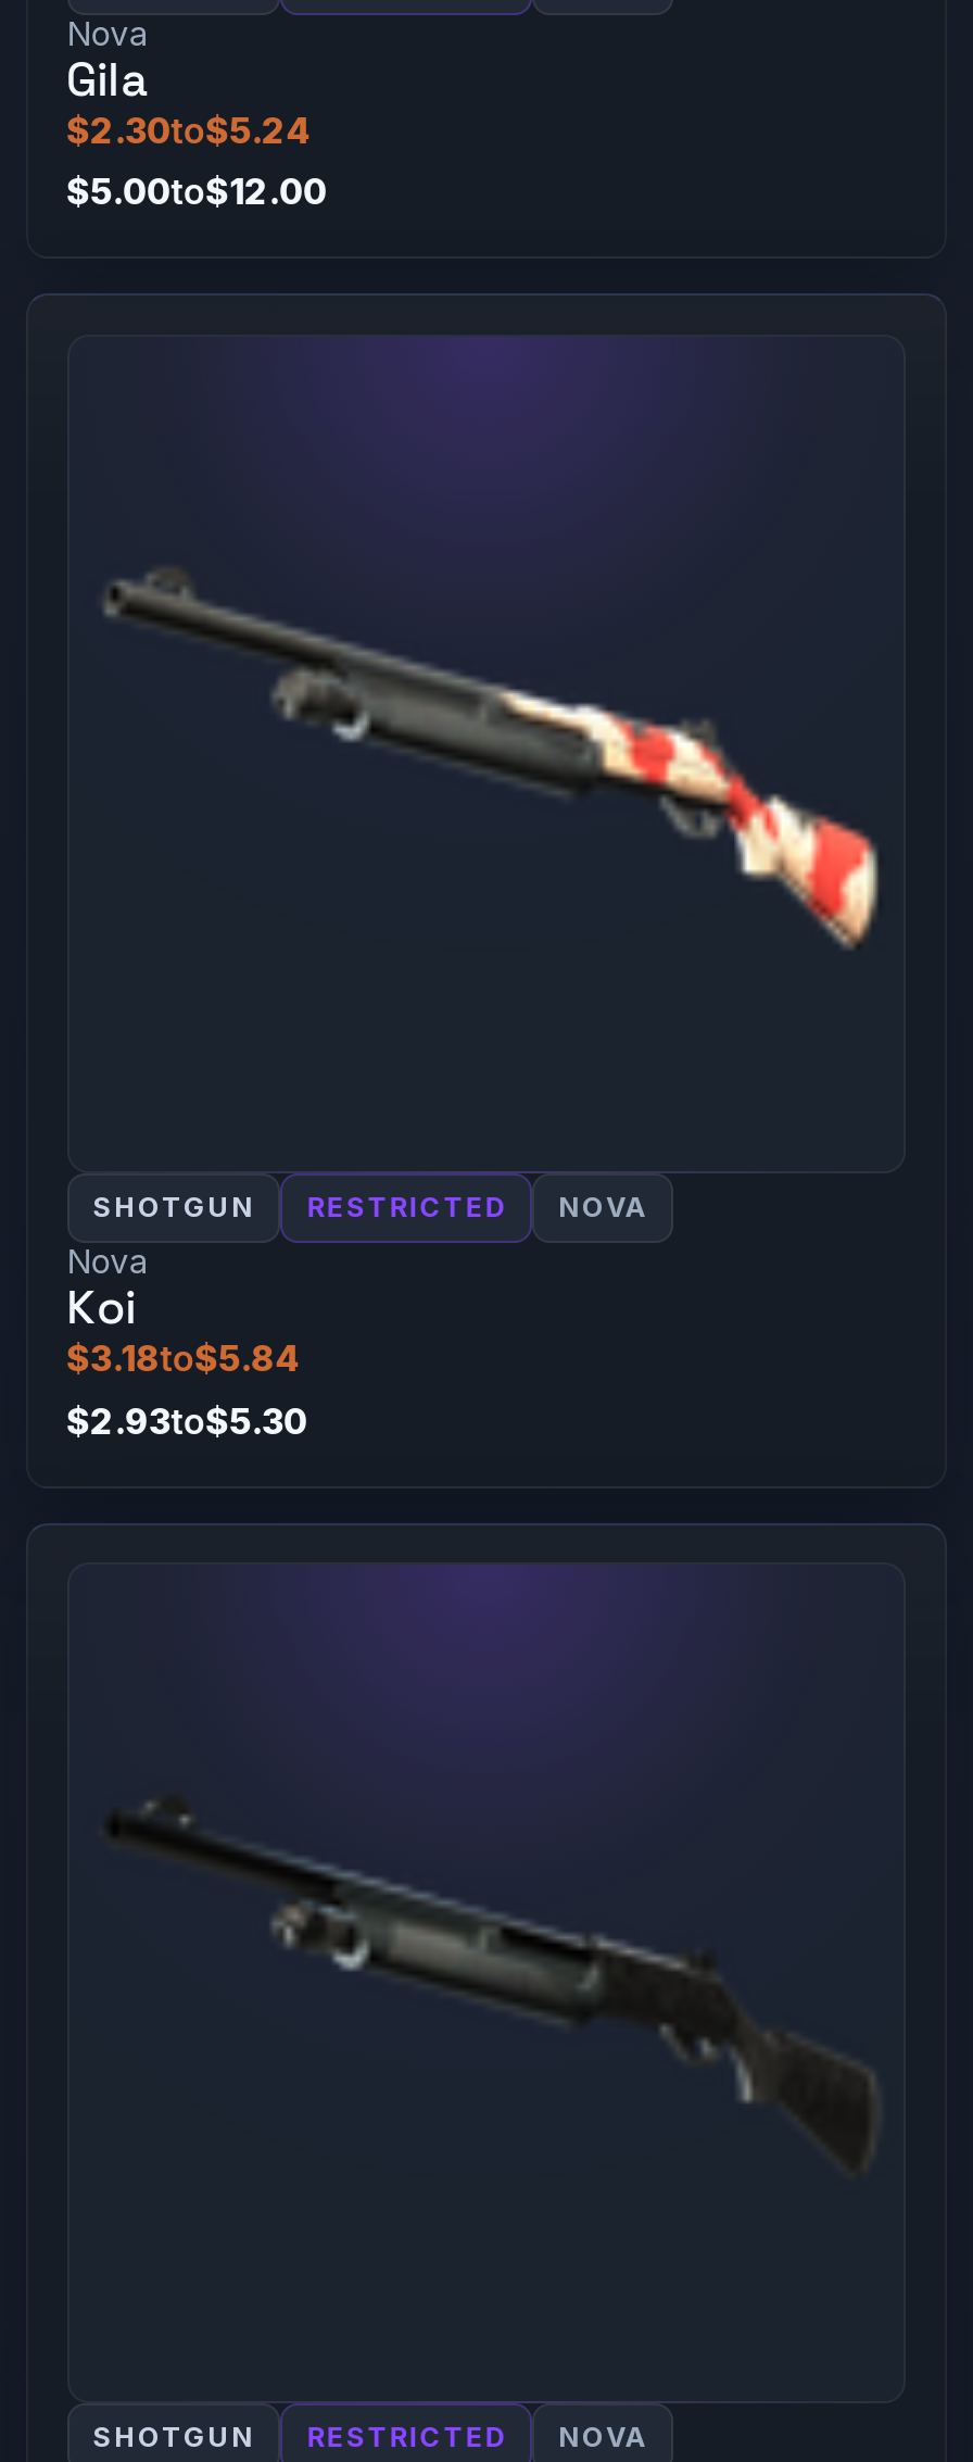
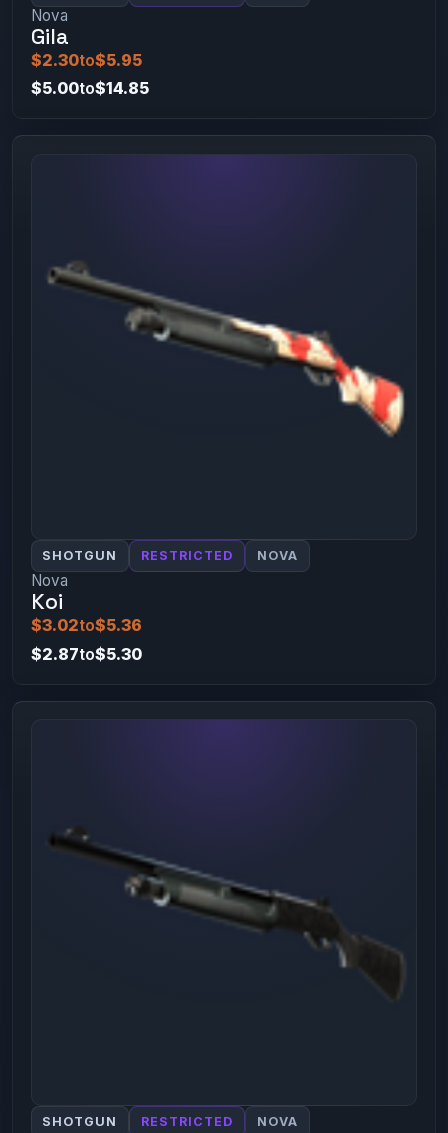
- $2.30to$5.24
+ $2.30to$5.95

- $5.00to$12.00
+ $5.00to$14.85

- $3.18to$5.84
+ $3.02to$5.36

- $2.93to$5.30
+ $2.87to$5.30
